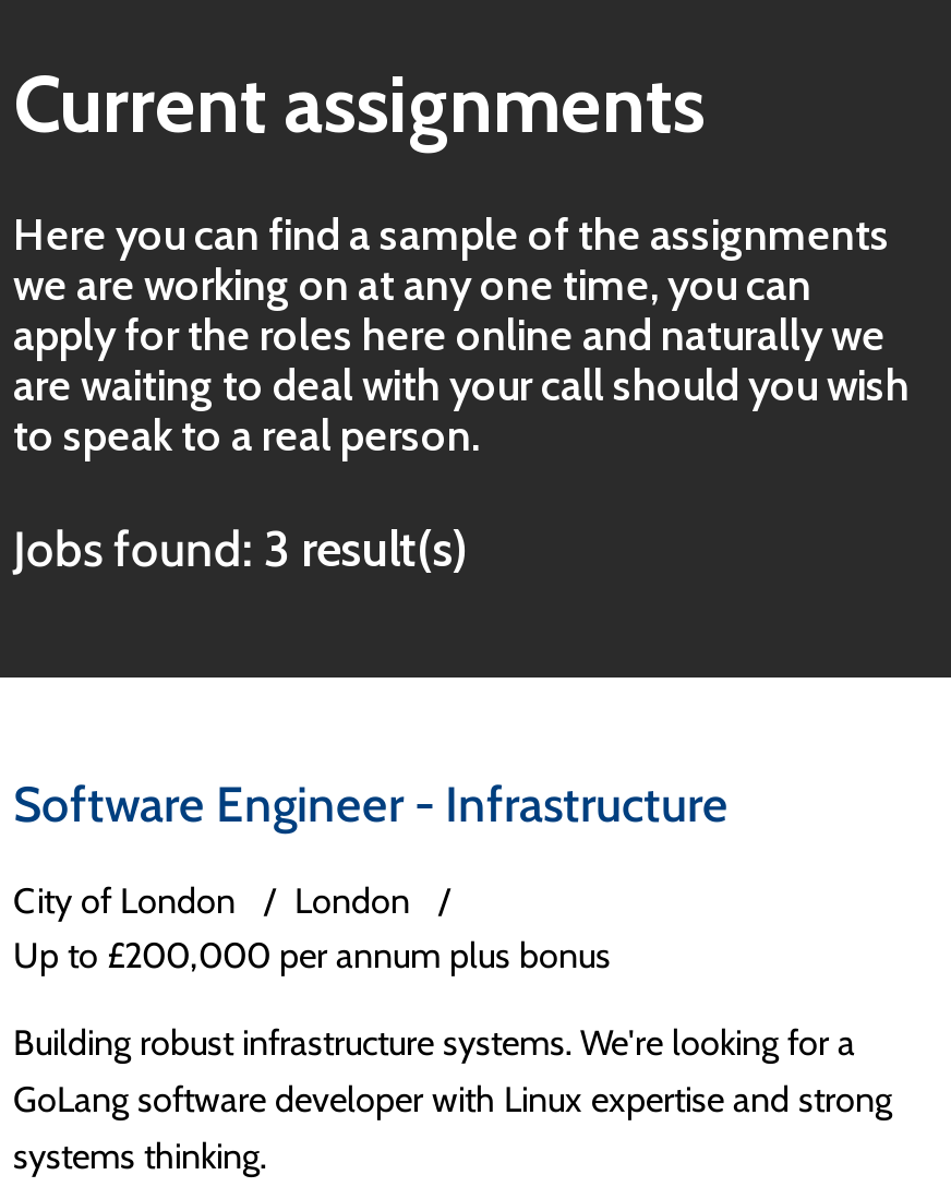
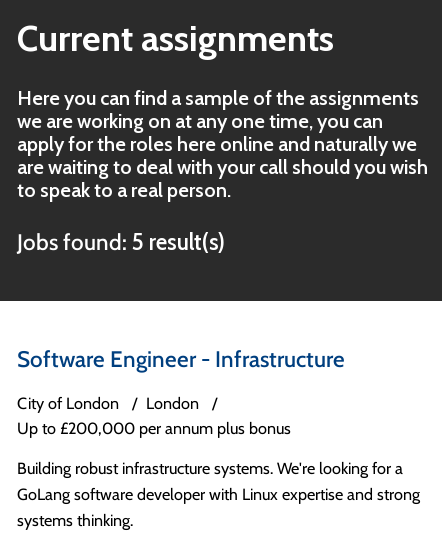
- Jobs found: 3 result(s)
+ Jobs found: 5 result(s)
